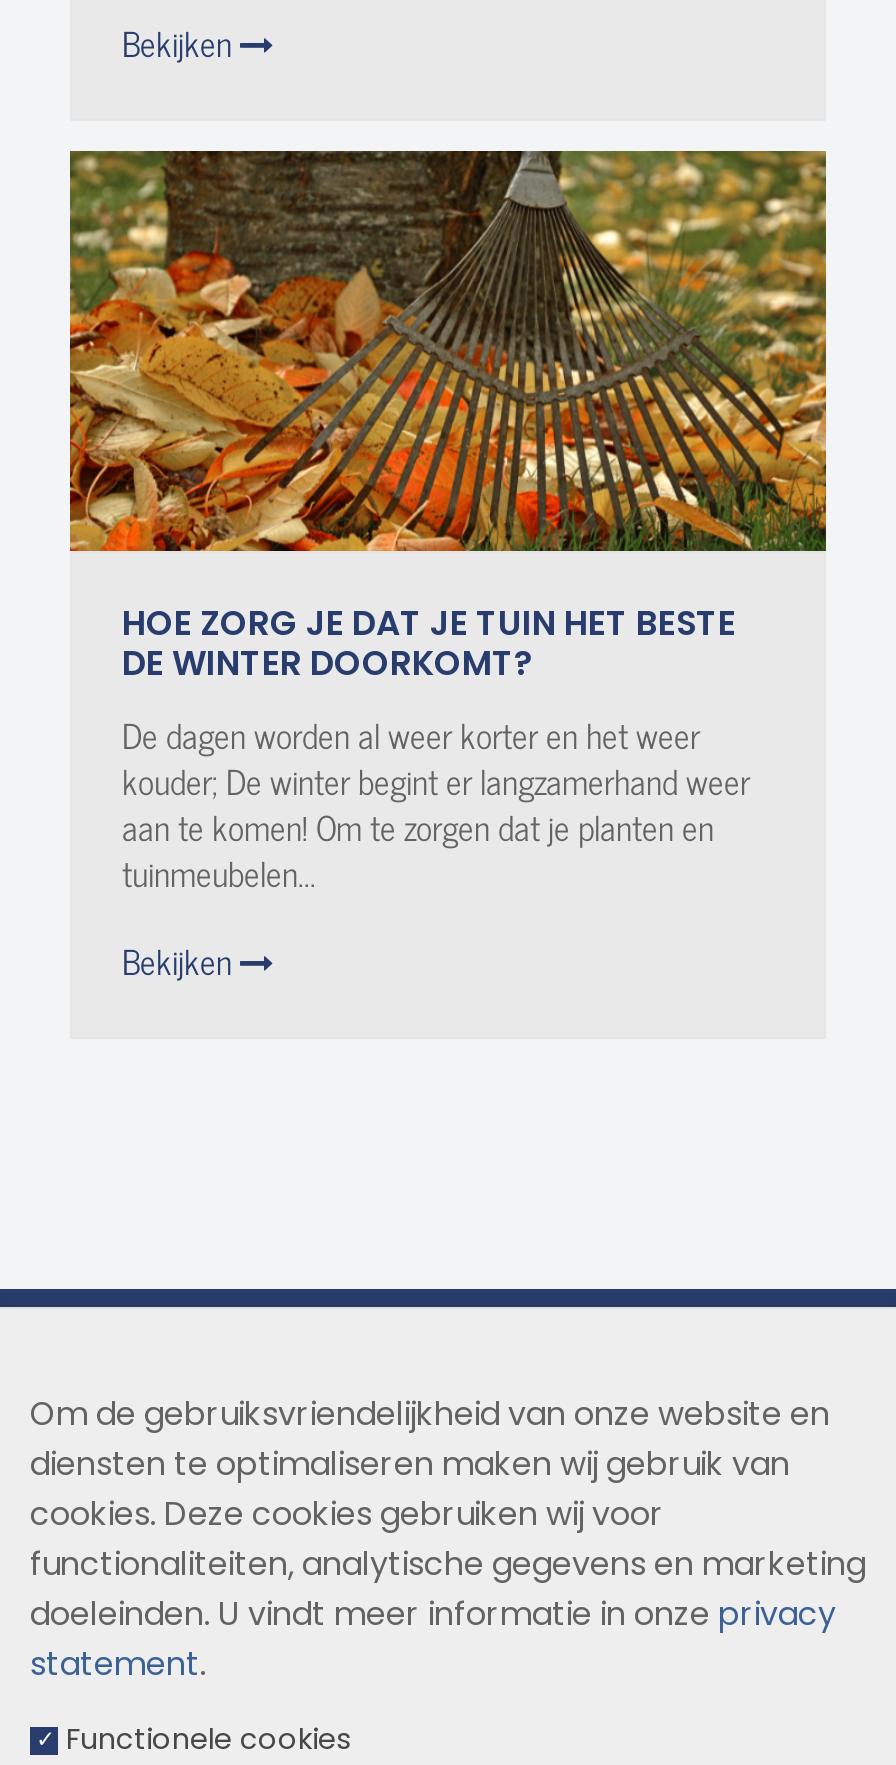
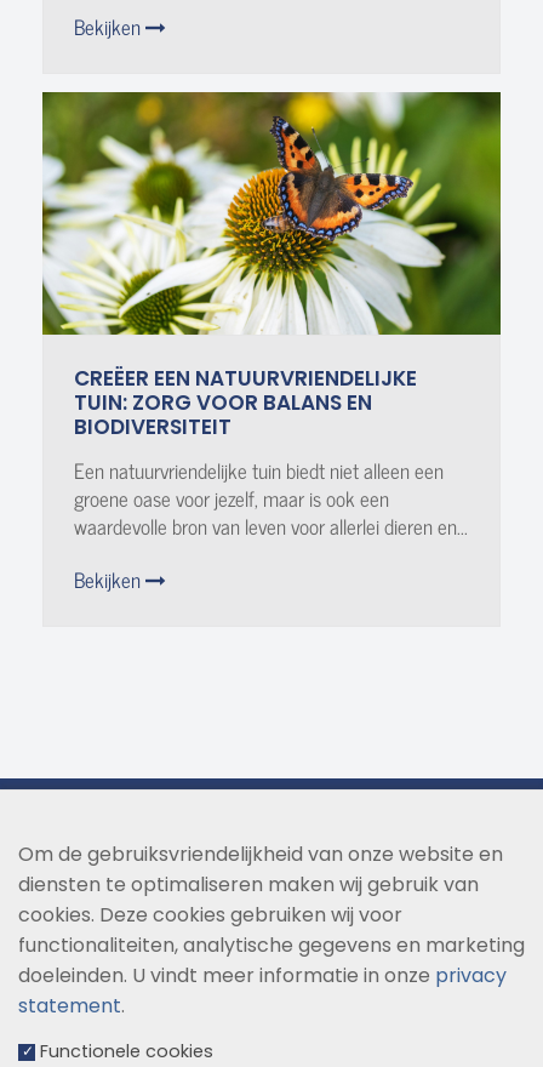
- [image]
- HOE ZORG JE DAT JE TUIN HET BESTE
- DE WINTER DOORKOMT?
- De dagen worden al weer korter en het weer
- kouder; De winter begint er langzamerhand weer
- aan te komen! Om te zorgen dat je planten en
- tuinmeubelen...
+ [image]
+ CREËER EEN NATUURVRIENDELIJKE
+ TUIN: ZORG VOOR BALANS EN
+ BIODIVERSITEIT
+ Een natuurvriendelijke tuin biedt niet alleen een
+ groene oase voor jezelf, maar is ook een
+ waardevolle bron van leven voor allerlei dieren en...
